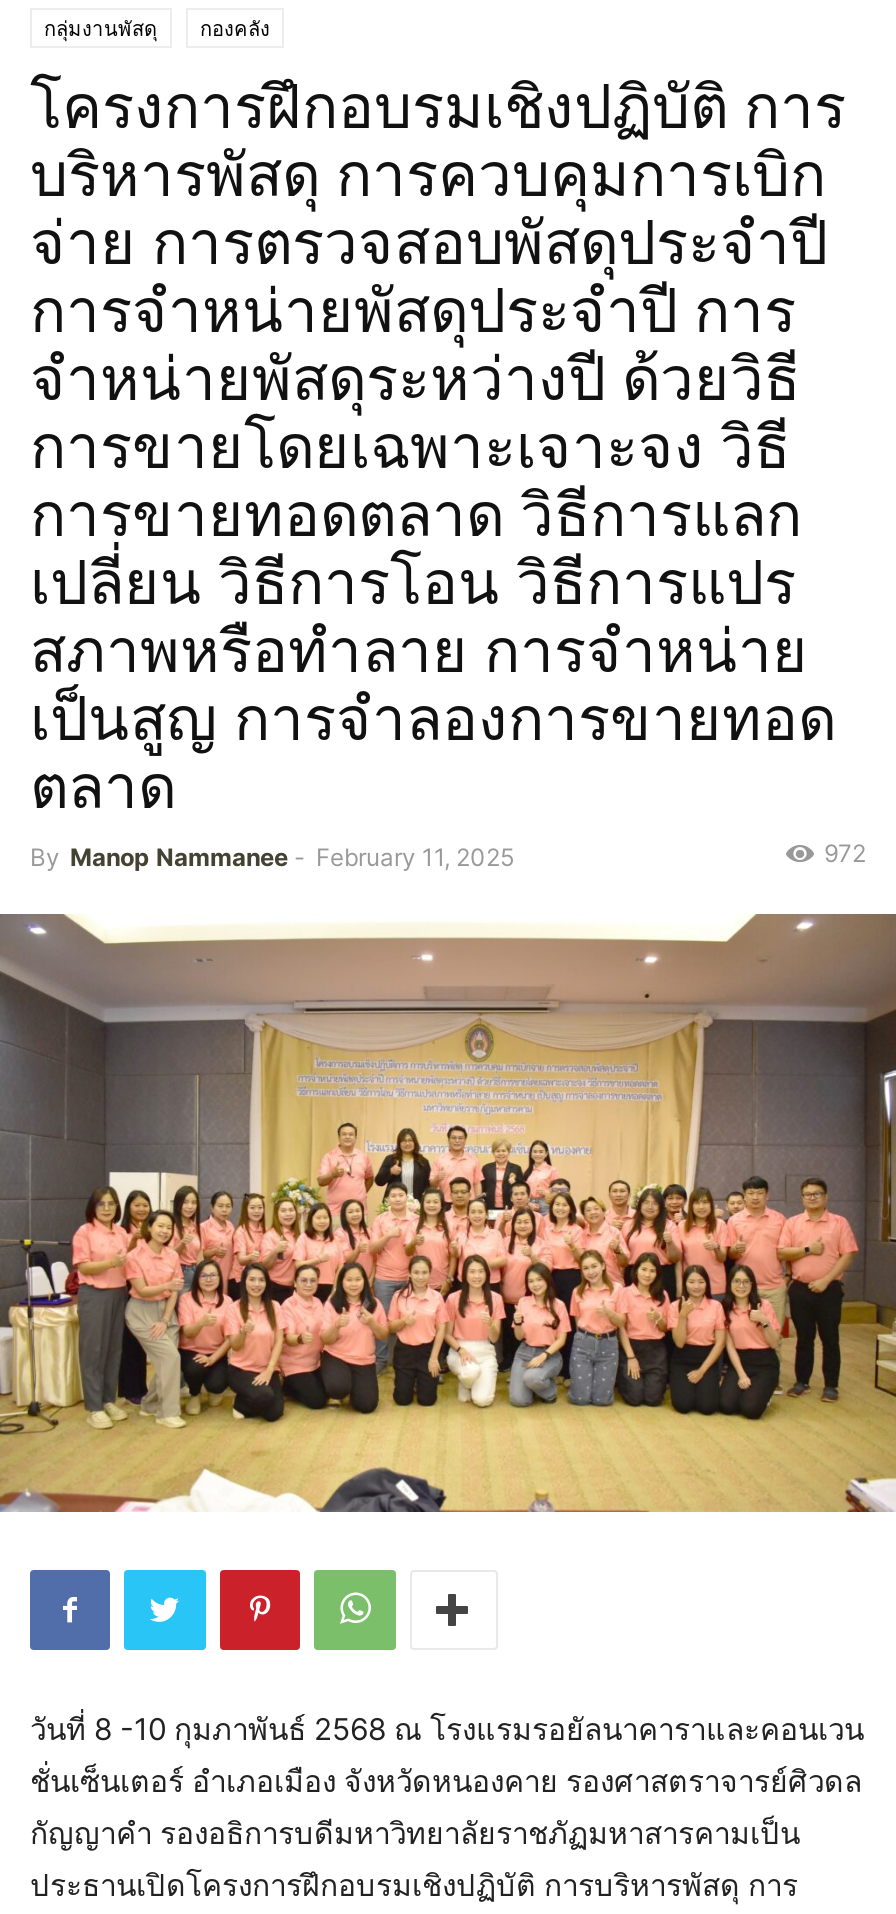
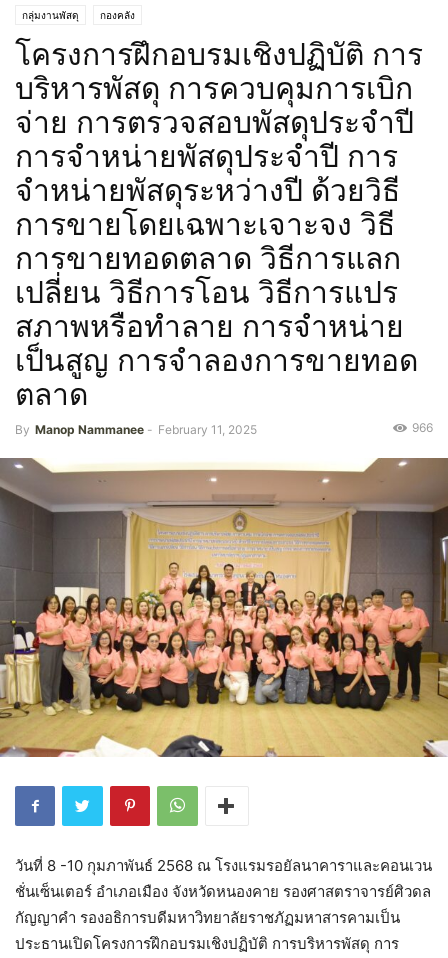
- 972
+ 966
